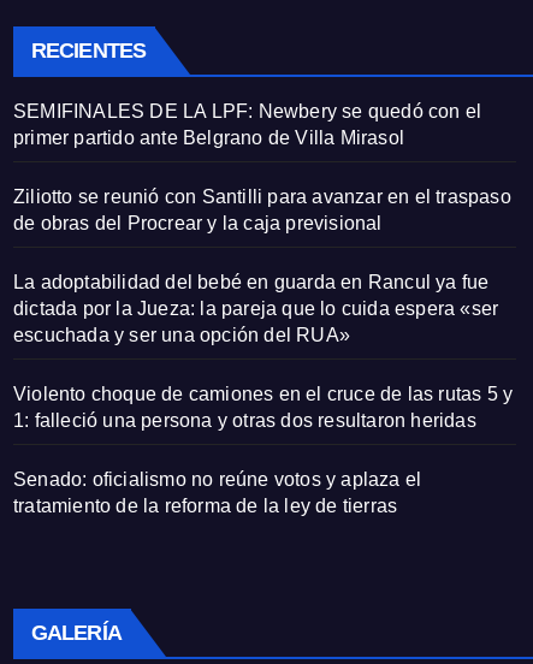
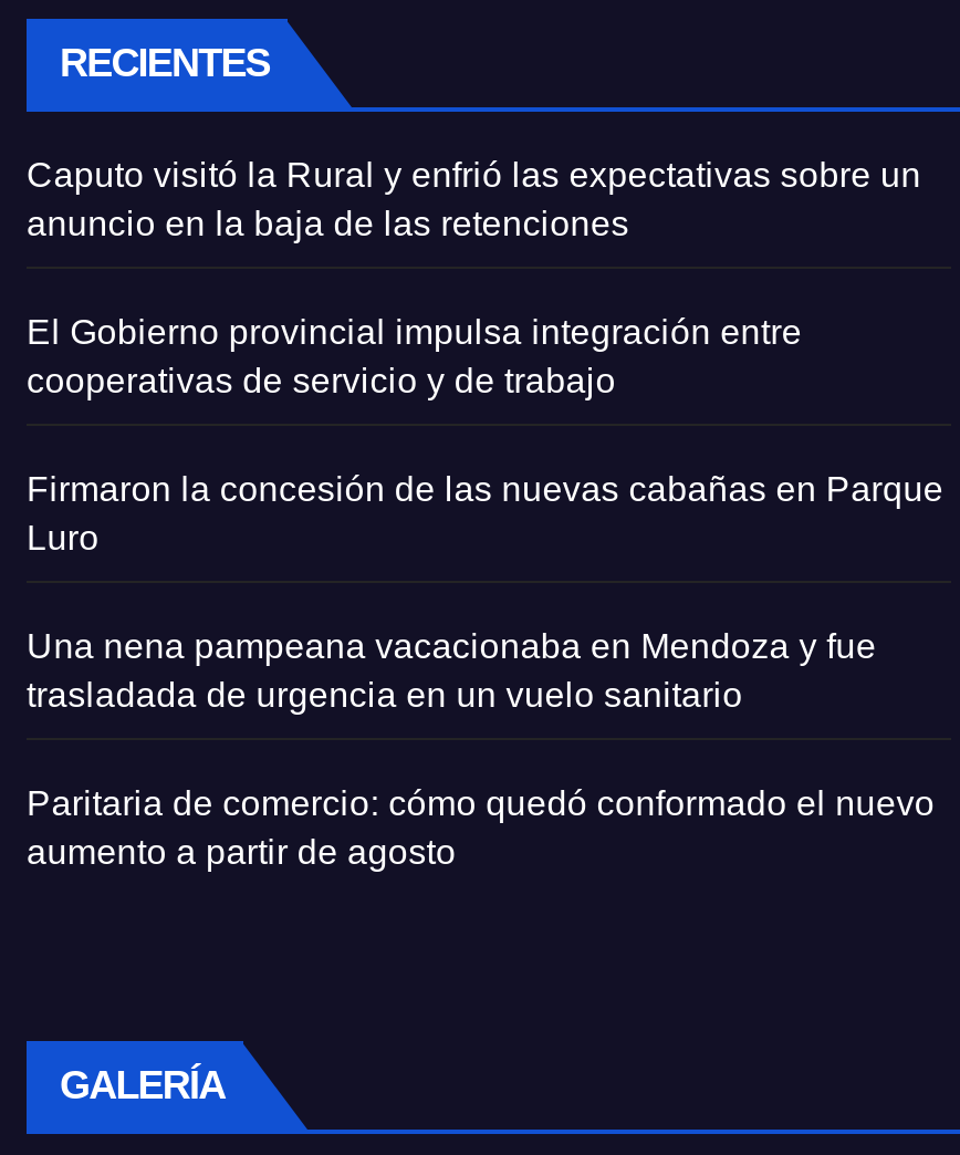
- SEMIFINALES DE LA LPF: Newbery se quedó con el
- primer partido ante Belgrano de Villa Mirasol
+ Caputo visitó la Rural y enfrió las expectativas sobre un
+ anuncio en la baja de las retenciones

- Ziliotto se reunió con Santilli para avanzar en el traspaso
- de obras del Procrear y la caja previsional
+ El Gobierno provincial impulsa integración entre
+ cooperativas de servicio y de trabajo

- La adoptabilidad del bebé en guarda en Rancul ya fue
- dictada por la Jueza: la pareja que lo cuida espera «ser
- escuchada y ser una opción del RUA»
+ Firmaron la concesión de las nuevas cabañas en Parque
+ Luro

- Violento choque de camiones en el cruce de las rutas 5 y
- 1: falleció una persona y otras dos resultaron heridas
+ Una nena pampeana vacacionaba en Mendoza y fue
+ trasladada de urgencia en un vuelo sanitario

- Senado: oficialismo no reúne votos y aplaza el
- tratamiento de la reforma de la ley de tierras
+ Paritaria de comercio: cómo quedó conformado el nuevo
+ aumento a partir de agosto
